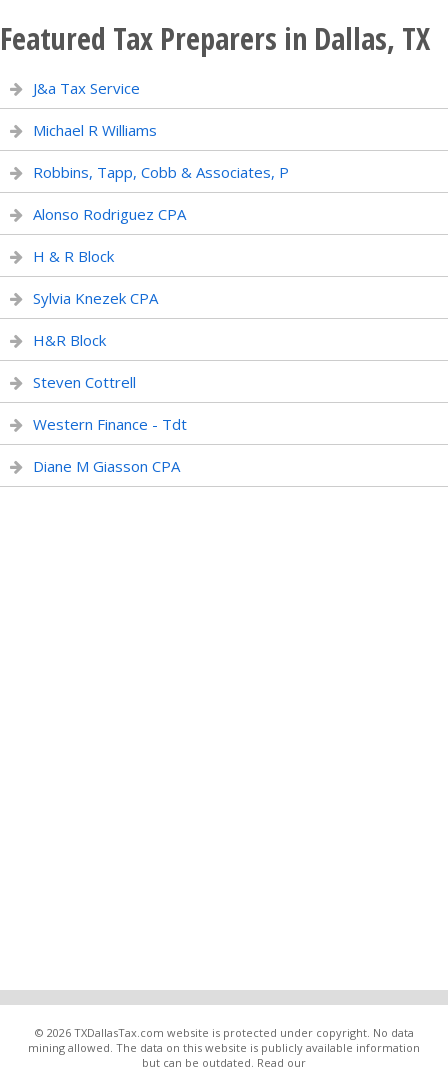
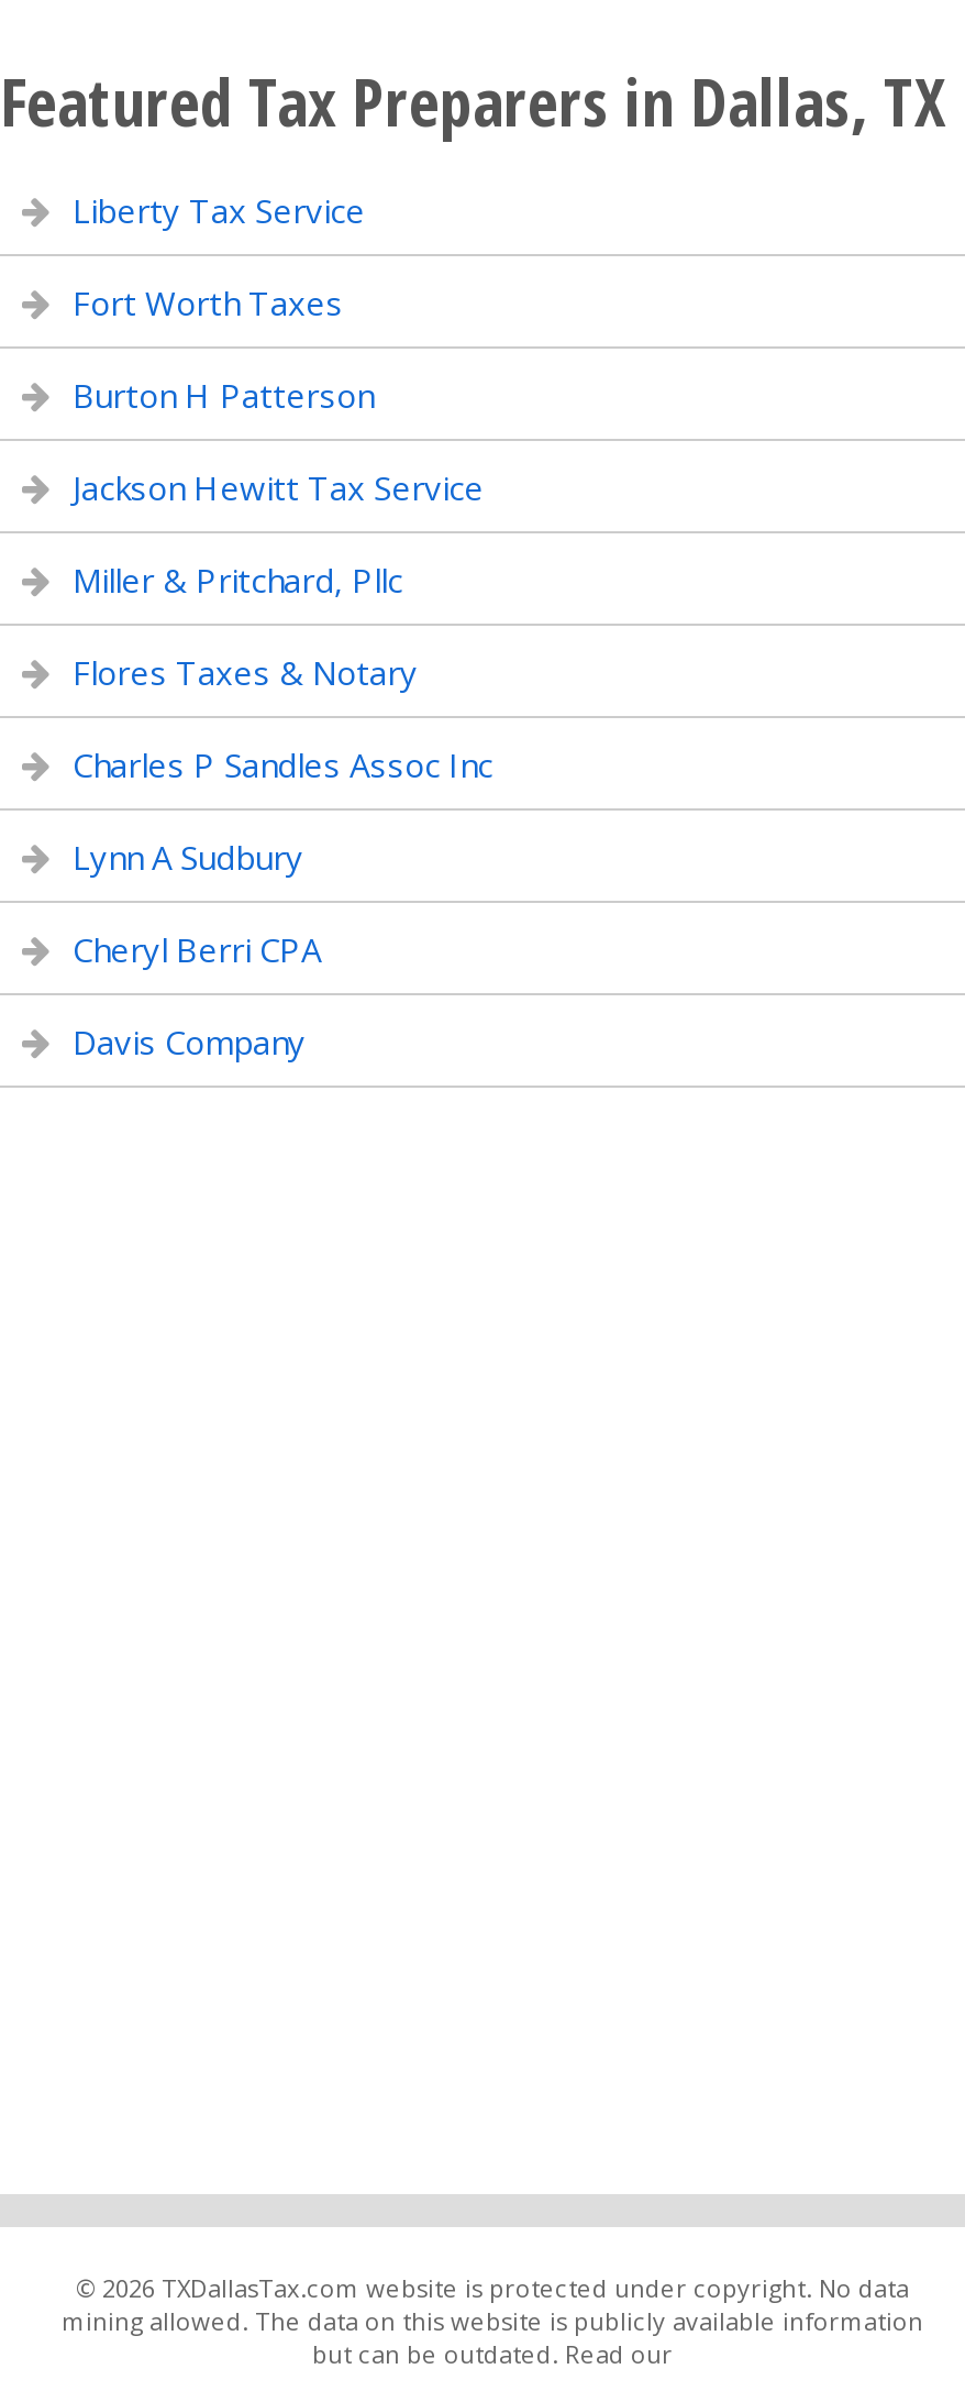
- J&a Tax Service
+ Liberty Tax Service

- Michael R Williams
+ Fort Worth Taxes

- Robbins, Tapp, Cobb & Associates, P
+ Burton H Patterson

- Alonso Rodriguez CPA
+ Jackson Hewitt Tax Service

- H & R Block
+ Miller & Pritchard, Pllc

- Sylvia Knezek CPA
+ Flores Taxes & Notary

- H&R Block
+ Charles P Sandles Assoc Inc

- Steven Cottrell
+ Lynn A Sudbury

- Western Finance - Tdt
+ Cheryl Berri CPA

- Diane M Giasson CPA
+ Davis Company
